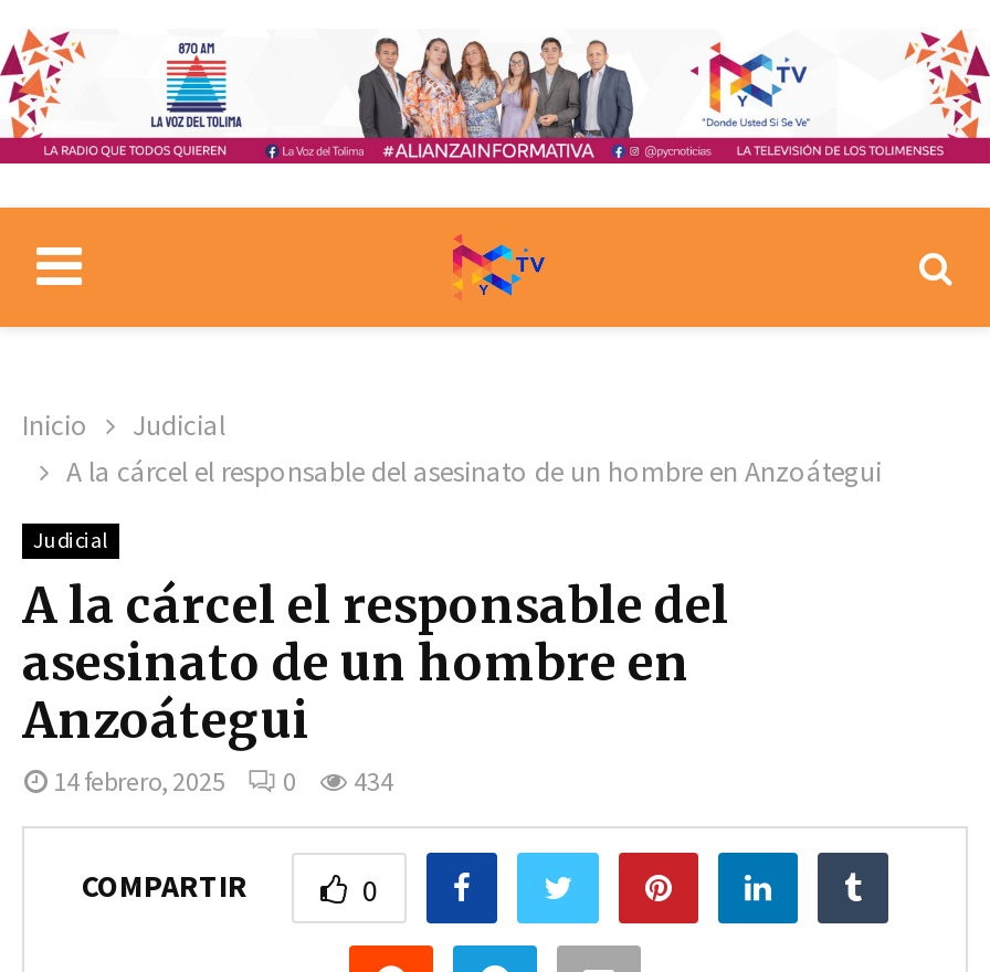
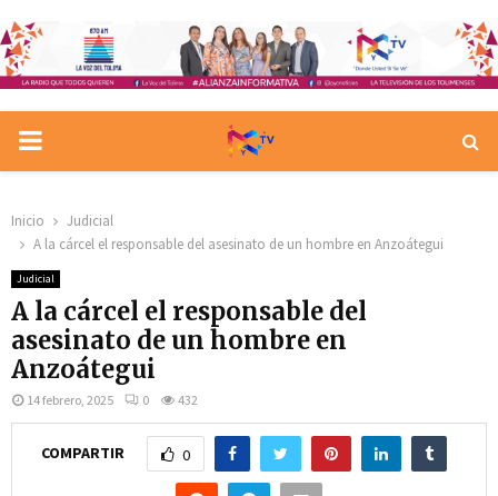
- 14 febrero, 2025 0 434
+ 14 febrero, 2025 0 432
